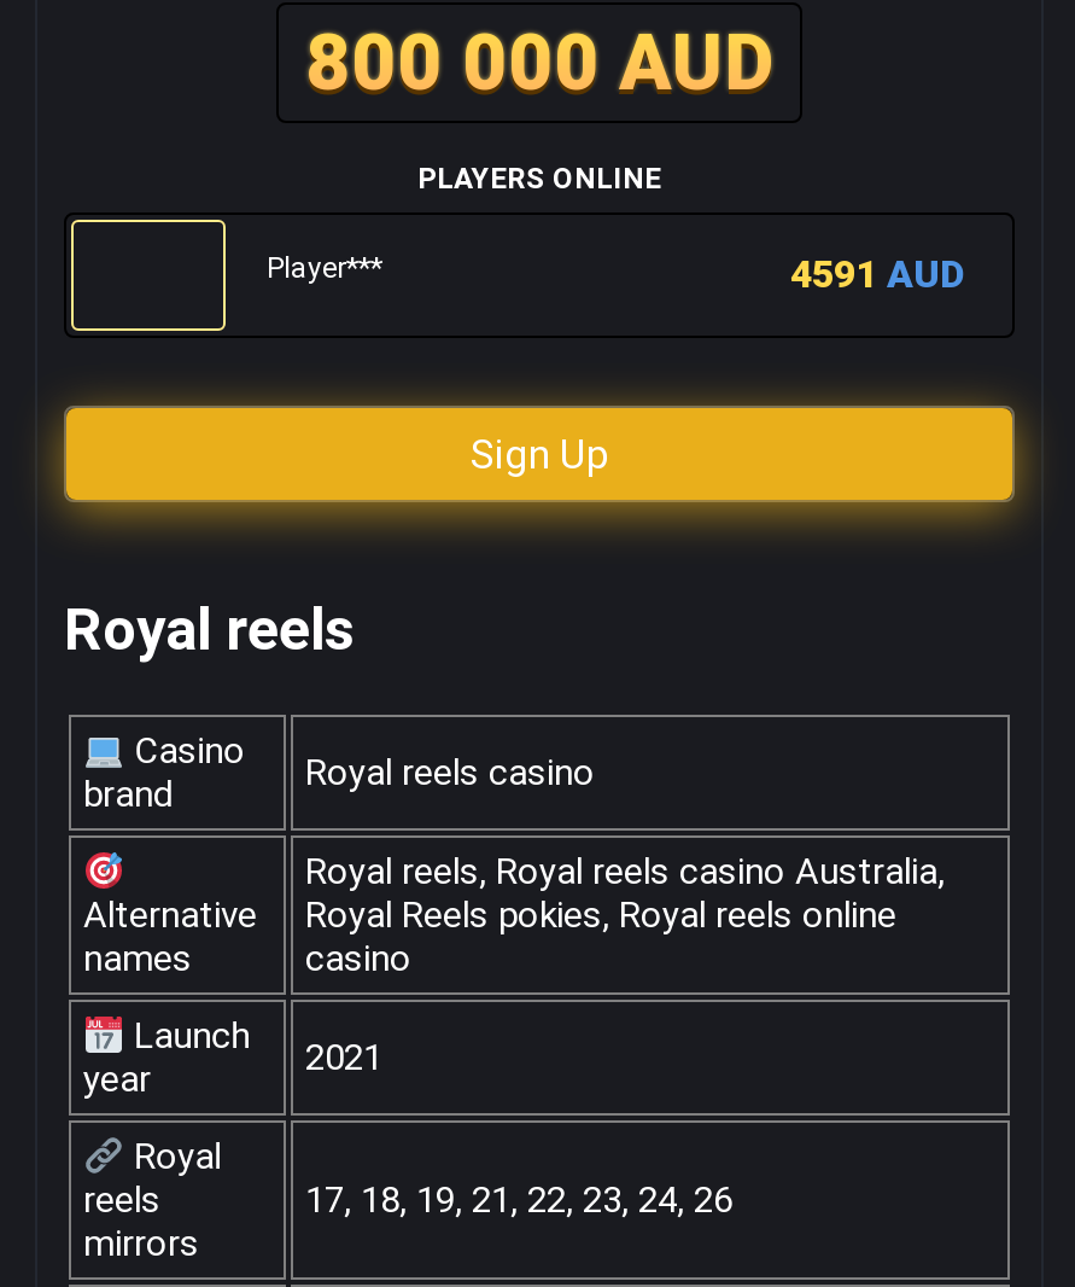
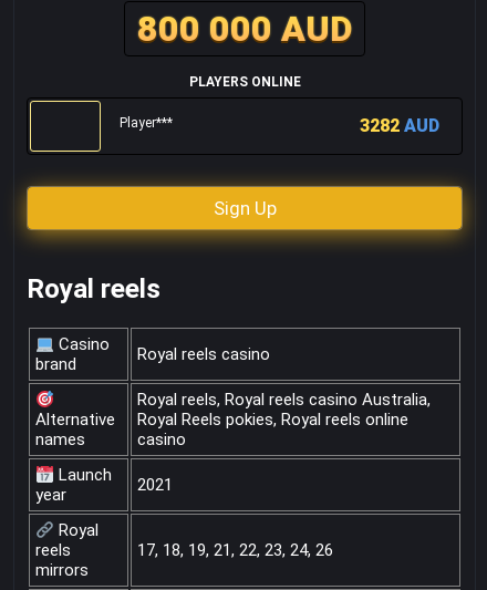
- 4591 AUD
+ 3282 AUD
